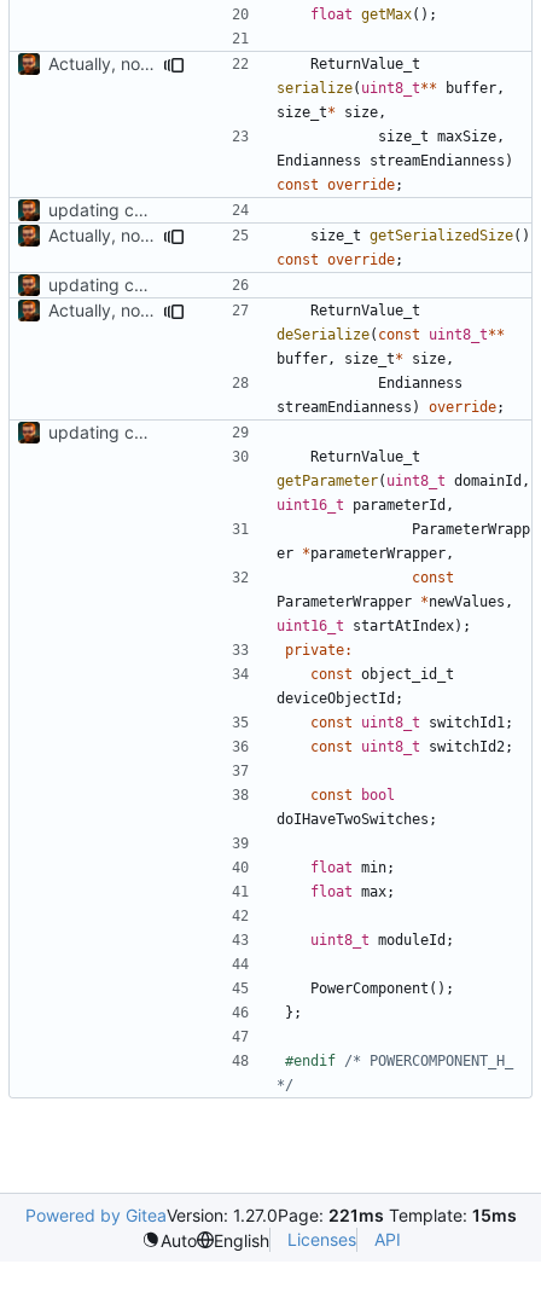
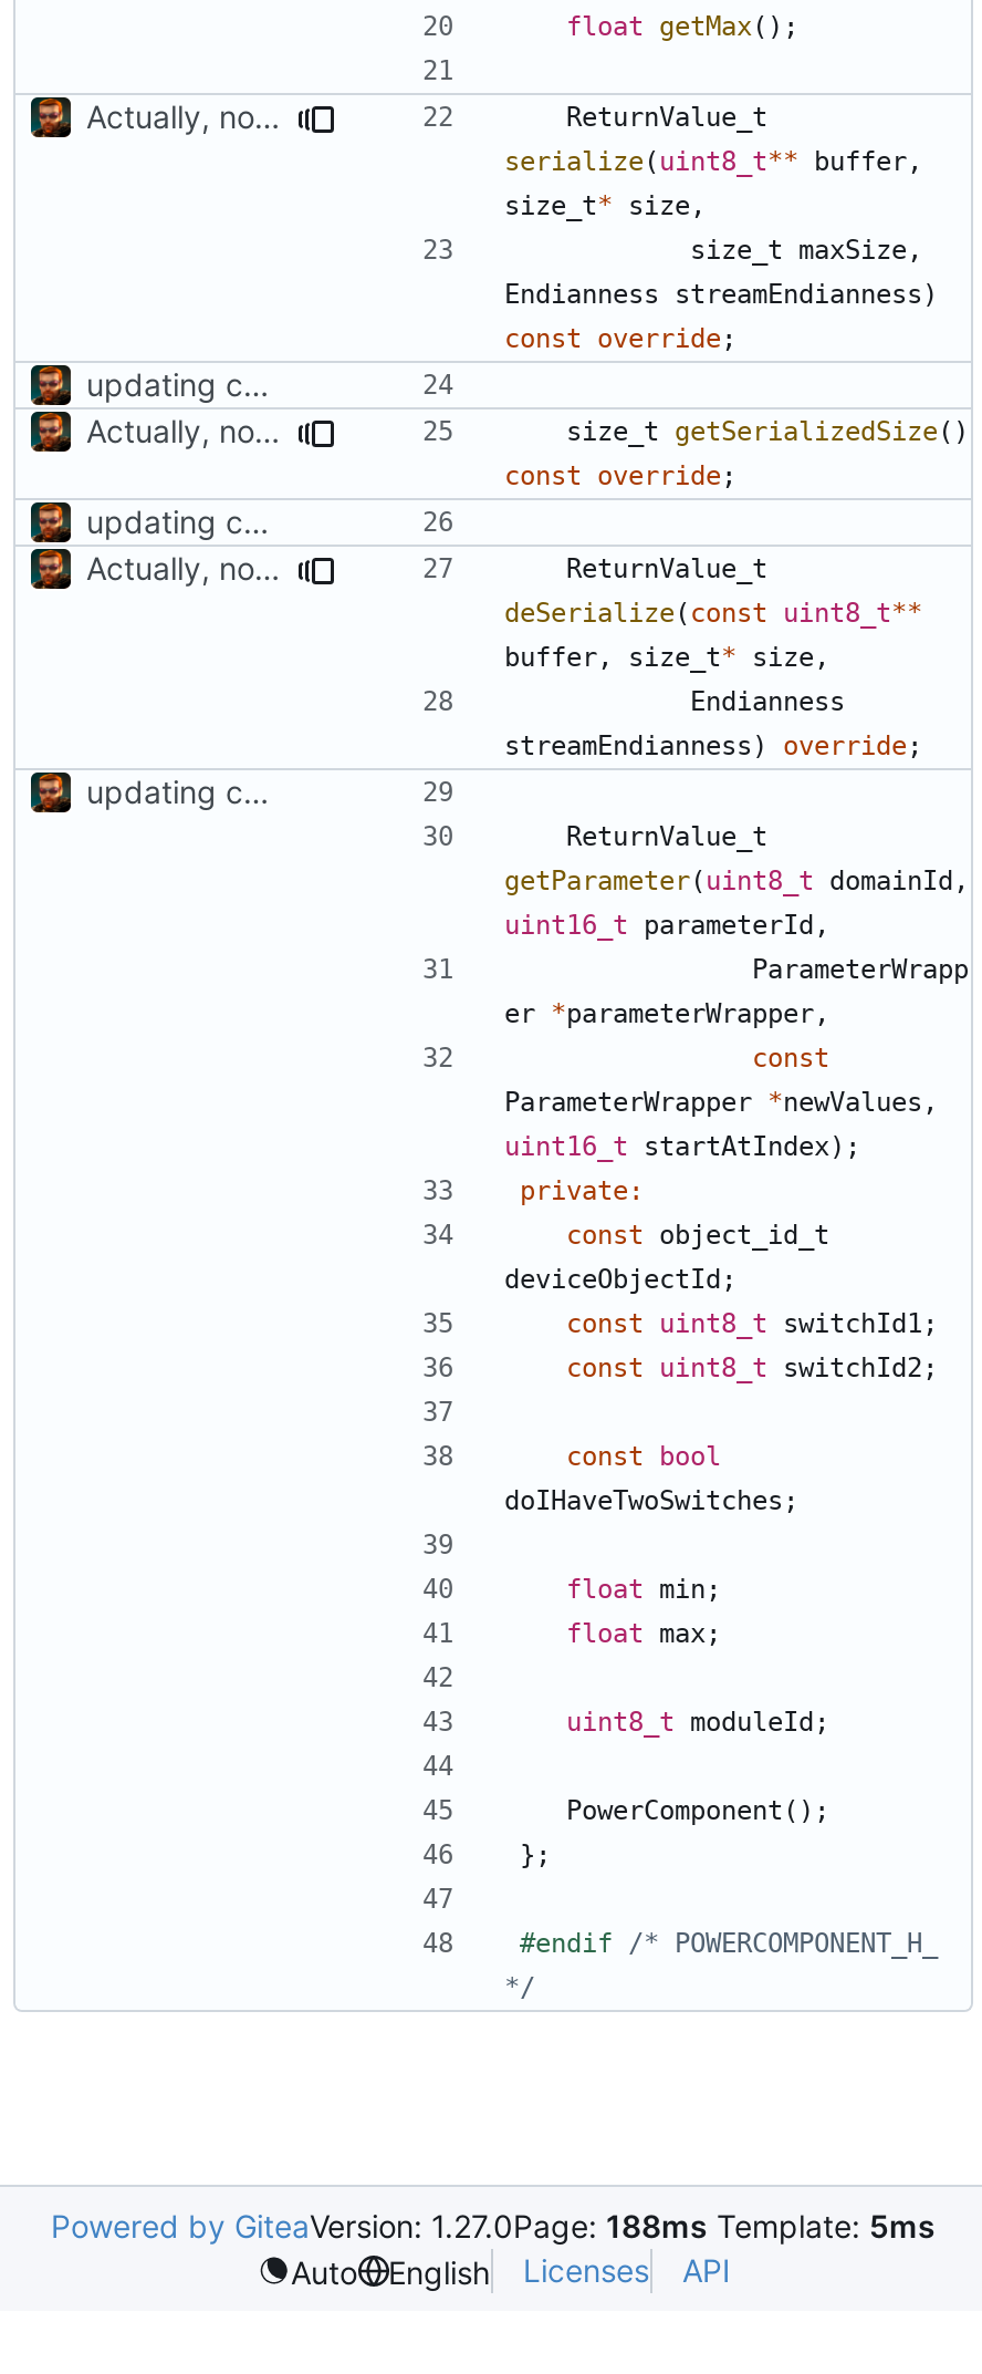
- Powered by GiteaVersion: 1.27.0Page: 221ms Template: 15ms
+ Powered by GiteaVersion: 1.27.0Page: 188ms Template: 5ms
